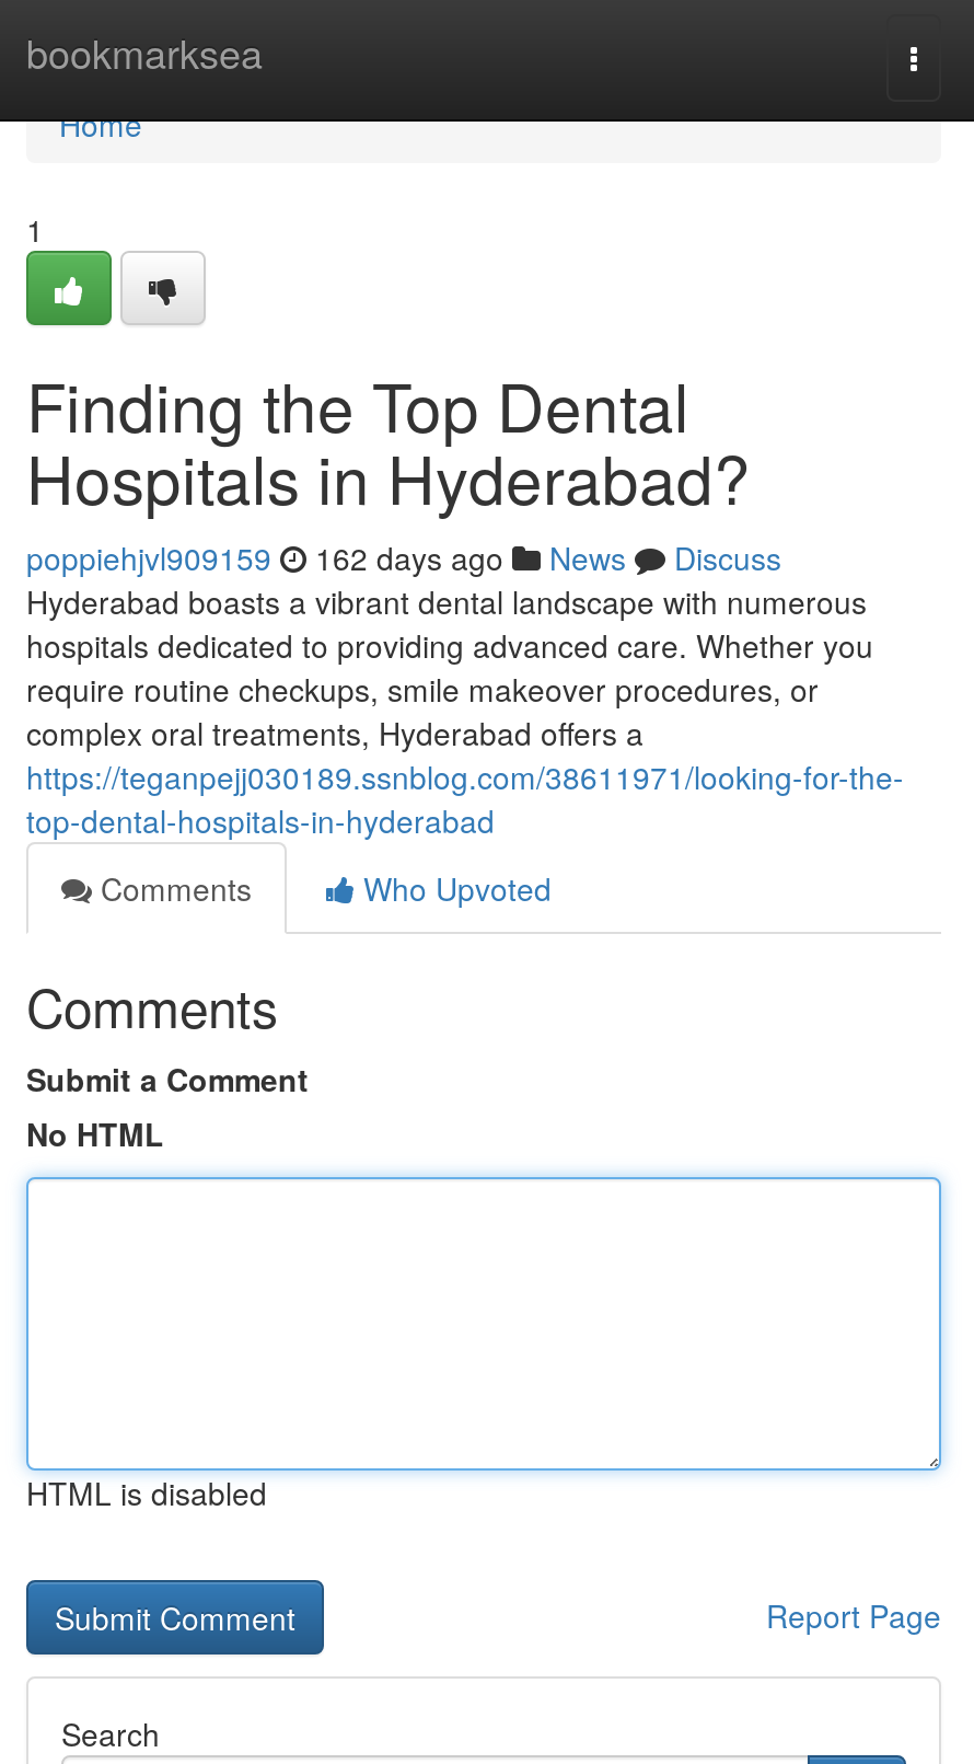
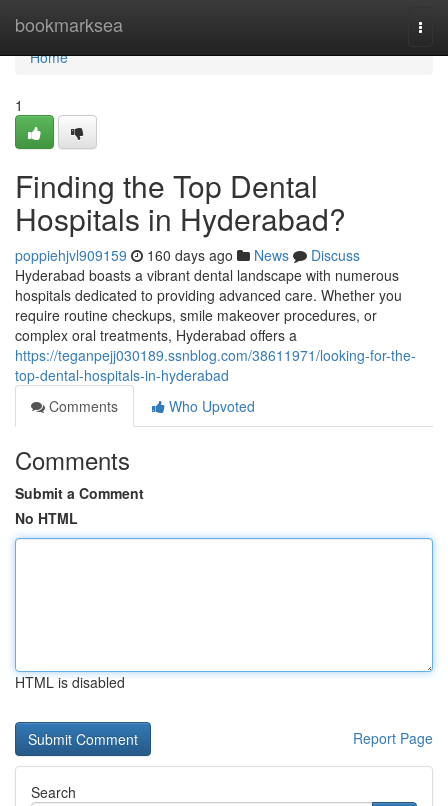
- poppiehjvl909159 162 days ago News Discuss
+ poppiehjvl909159 160 days ago News Discuss
